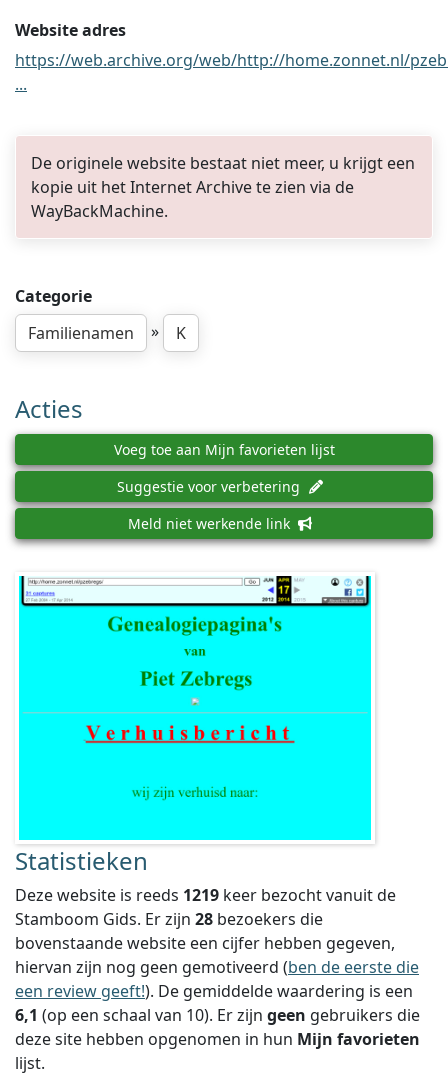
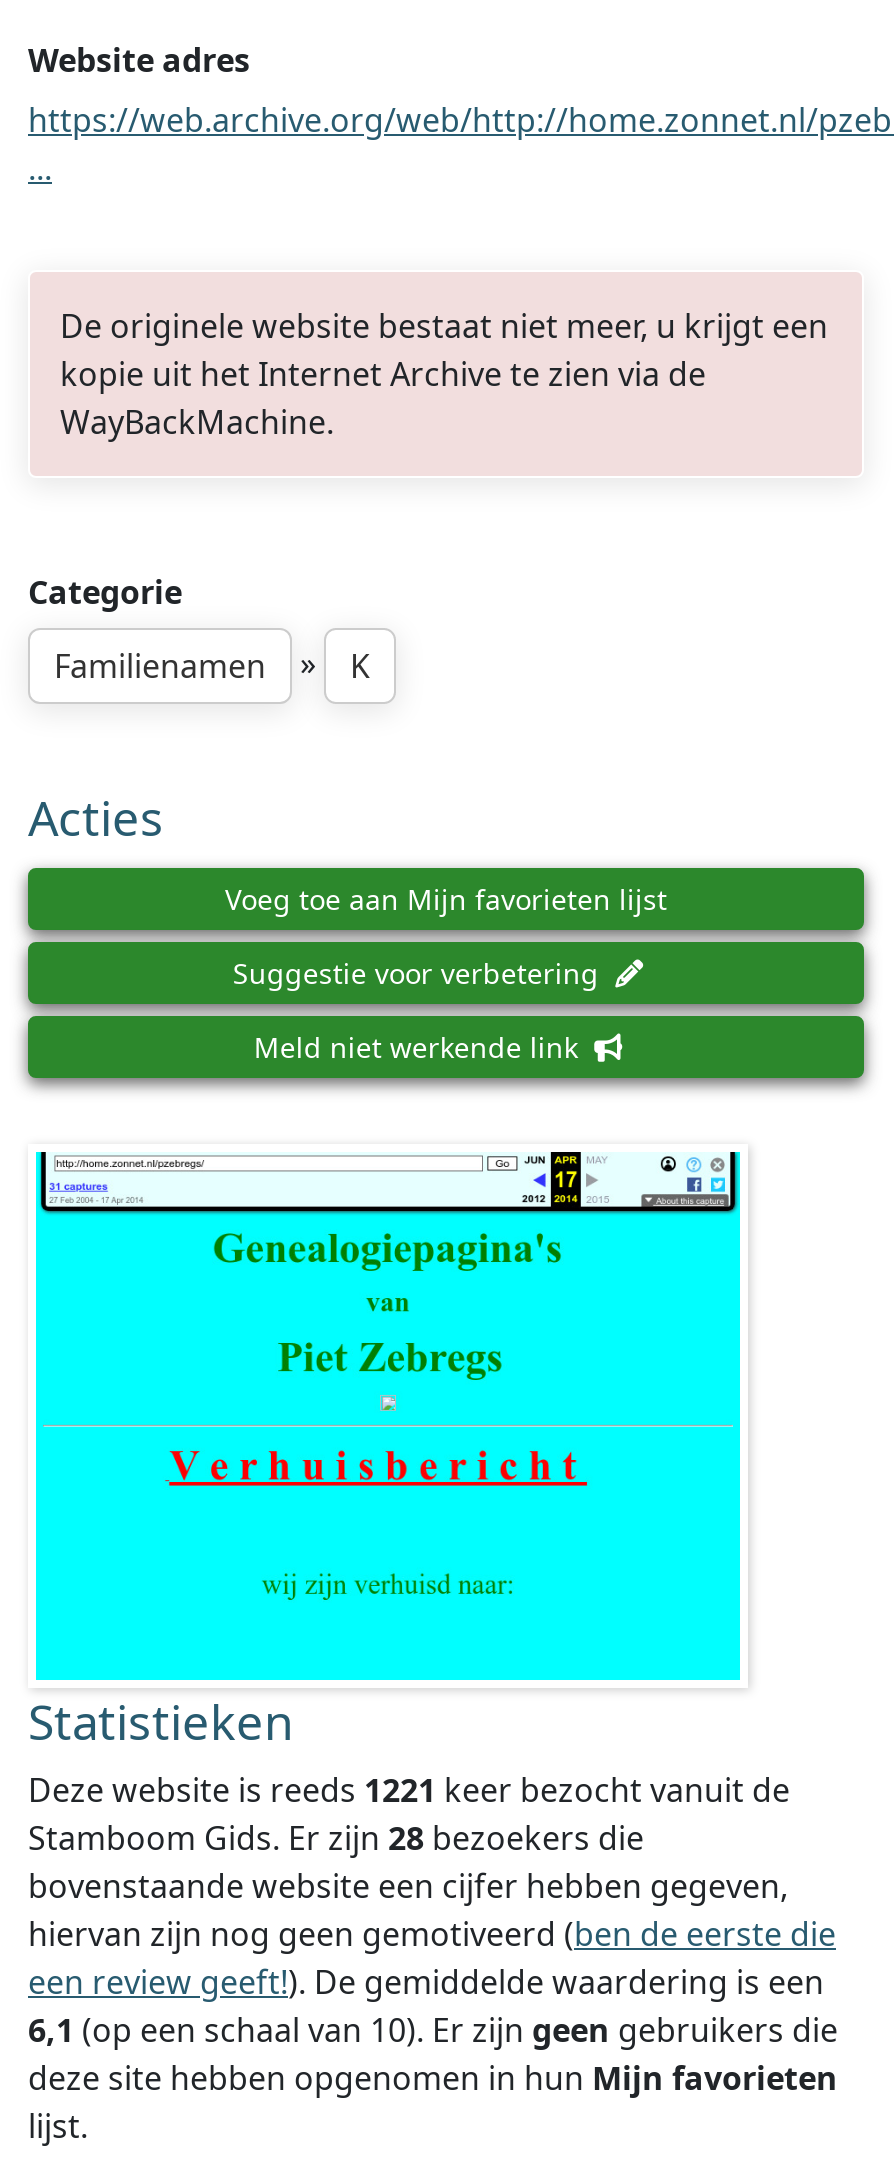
- Deze website is reeds 1219 keer bezocht vanuit de
+ Deze website is reeds 1221 keer bezocht vanuit de
